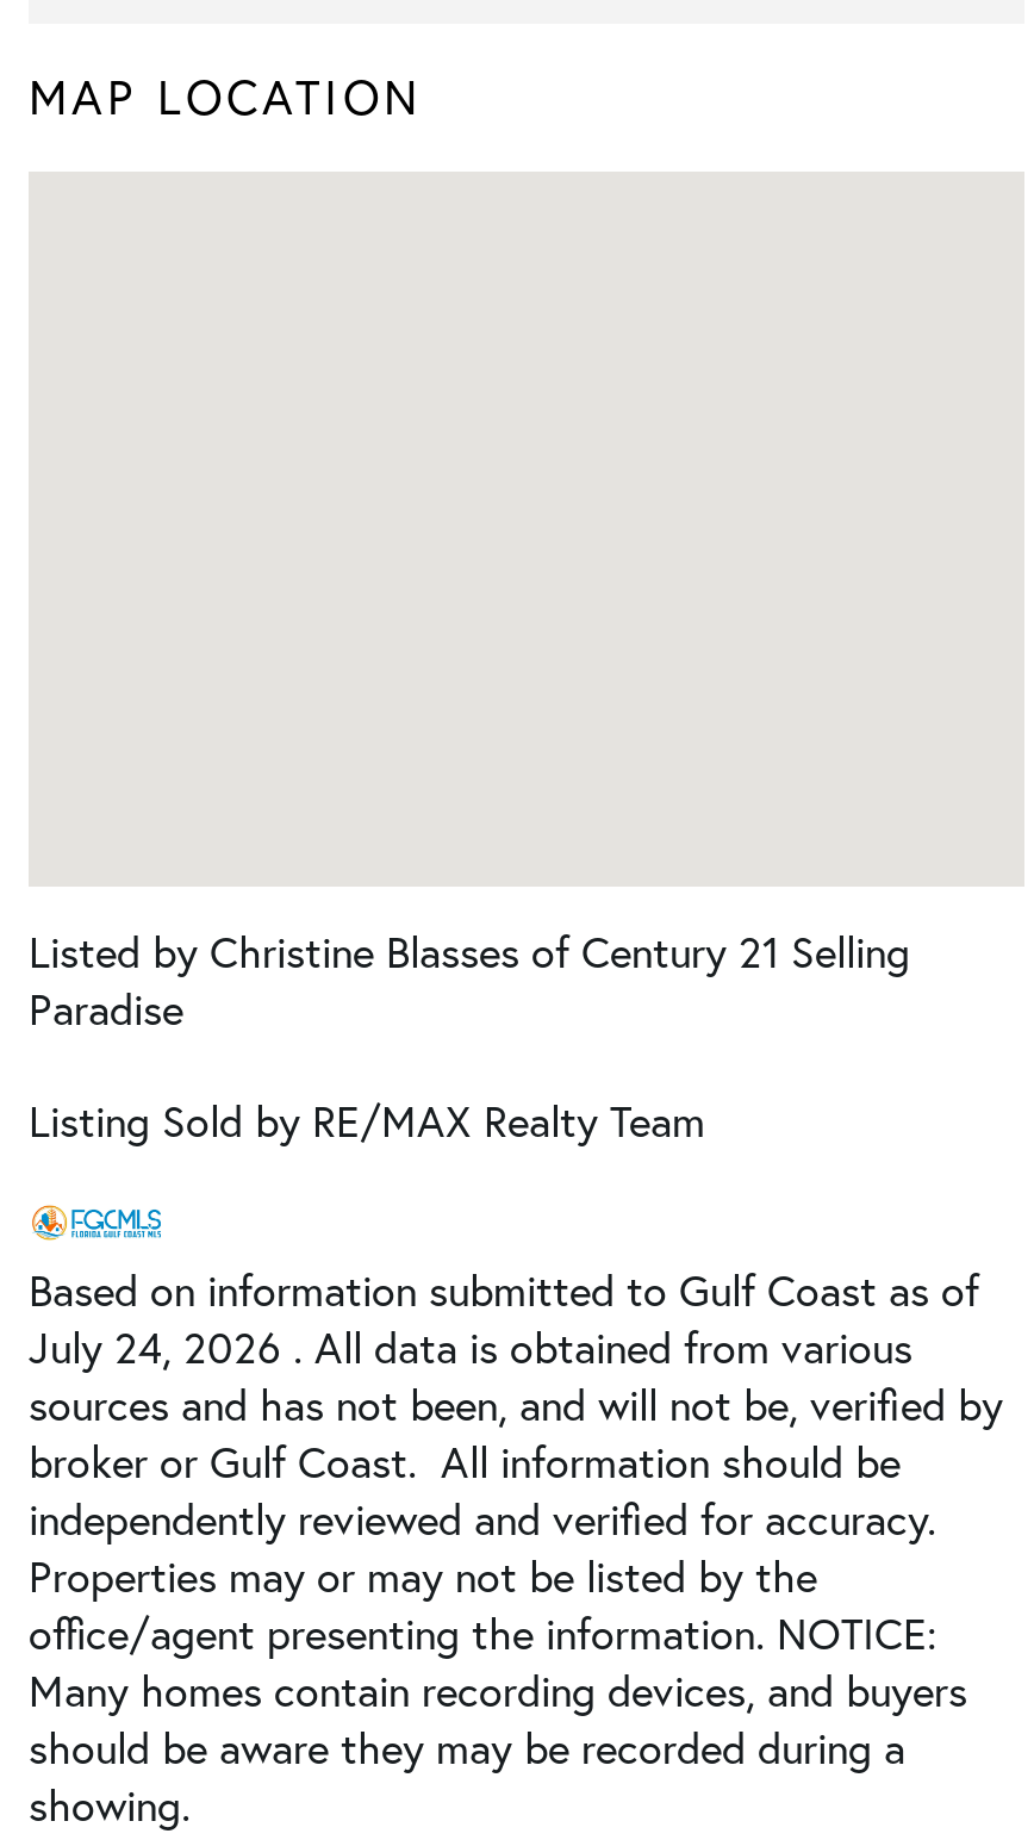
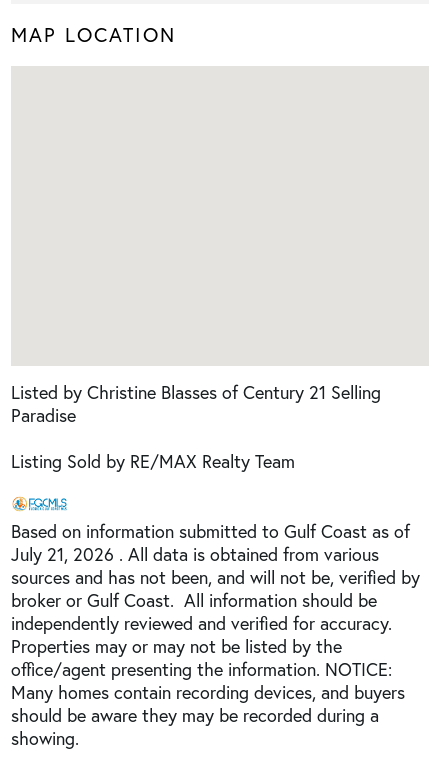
- July 24, 2026 . All data is obtained from various
+ July 21, 2026 . All data is obtained from various
